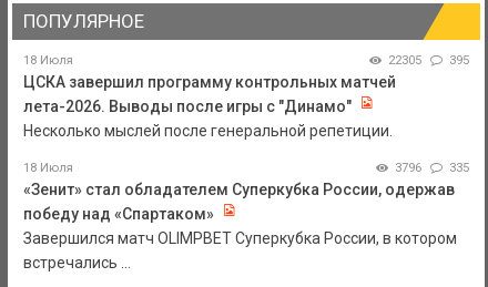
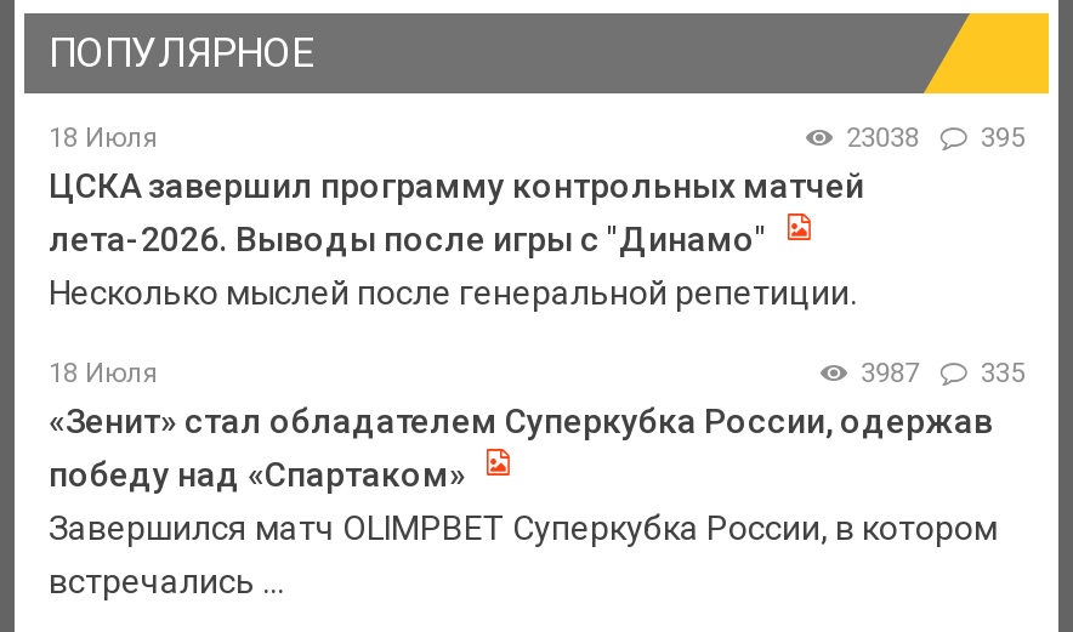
- 22305 395
+ 23038 395

- 3796 335
+ 3987 335
